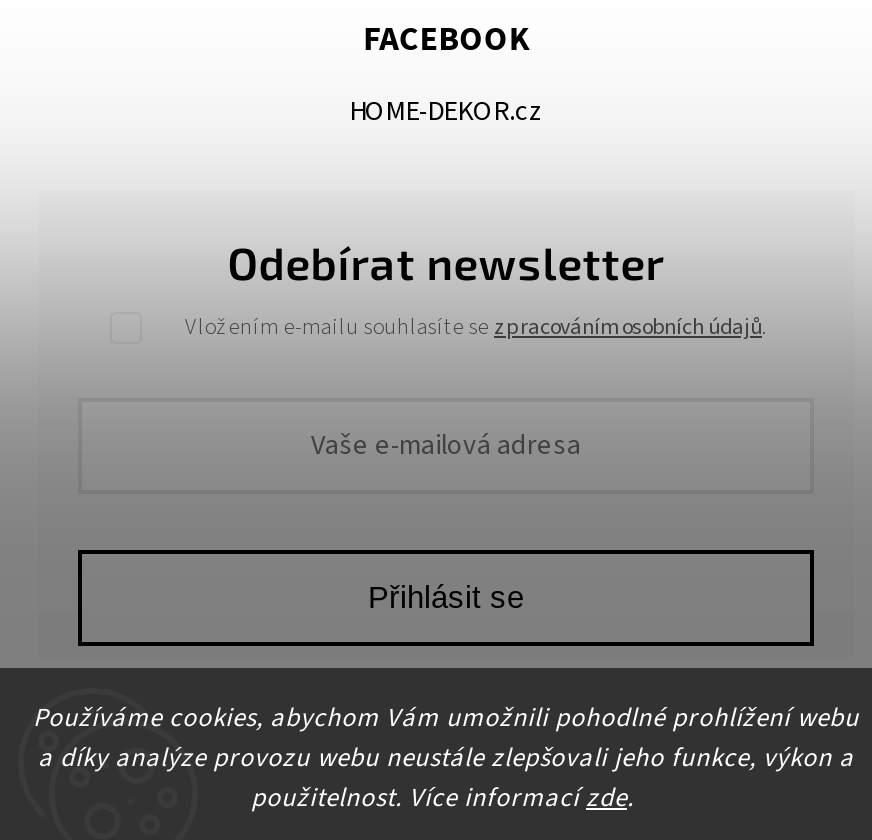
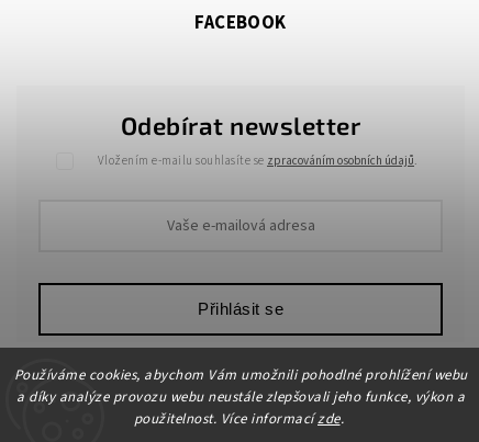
- HOME-DEKOR.cz
